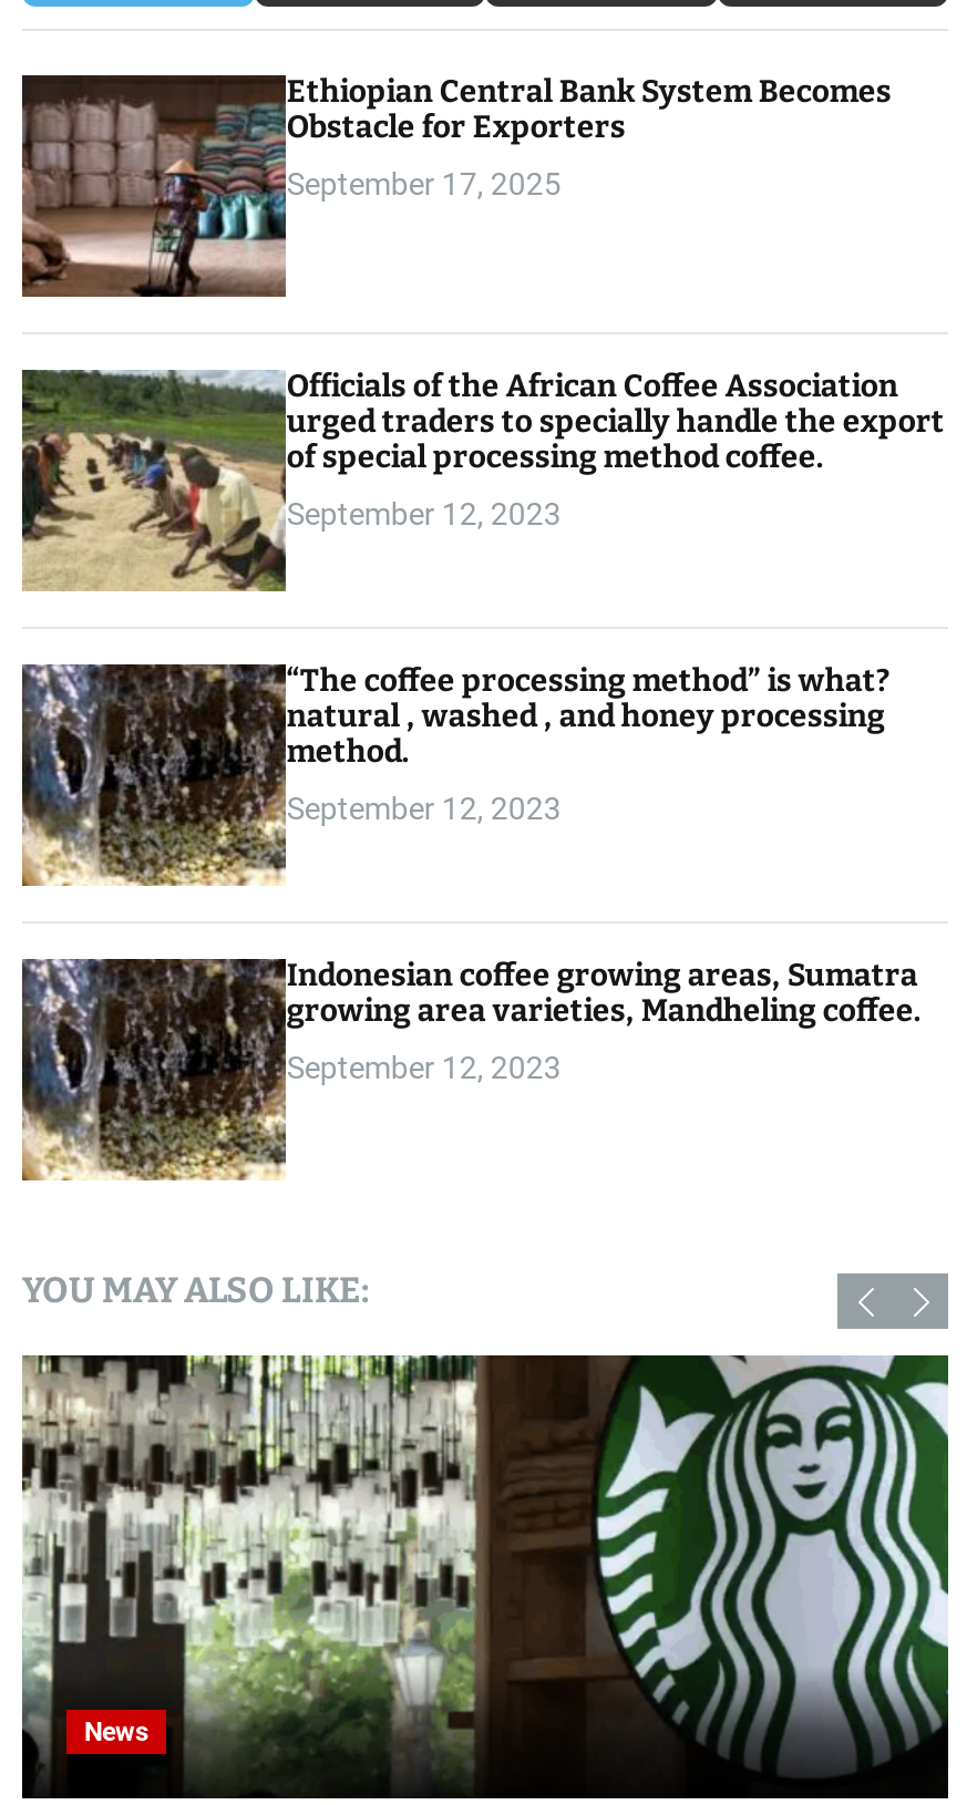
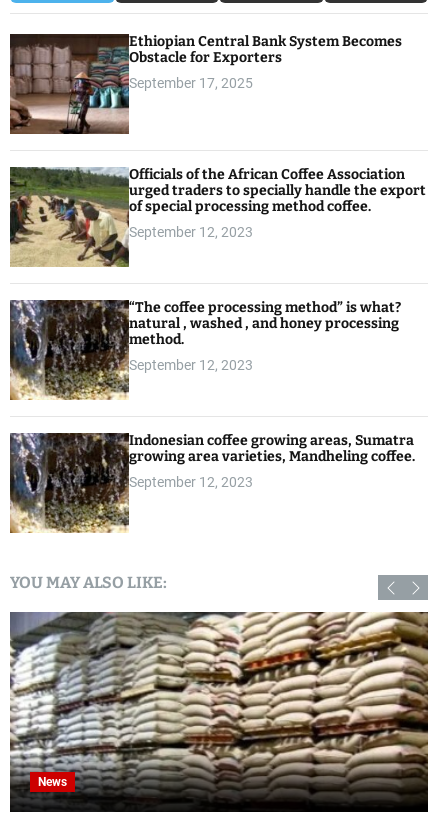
- [image]
+ [image]
